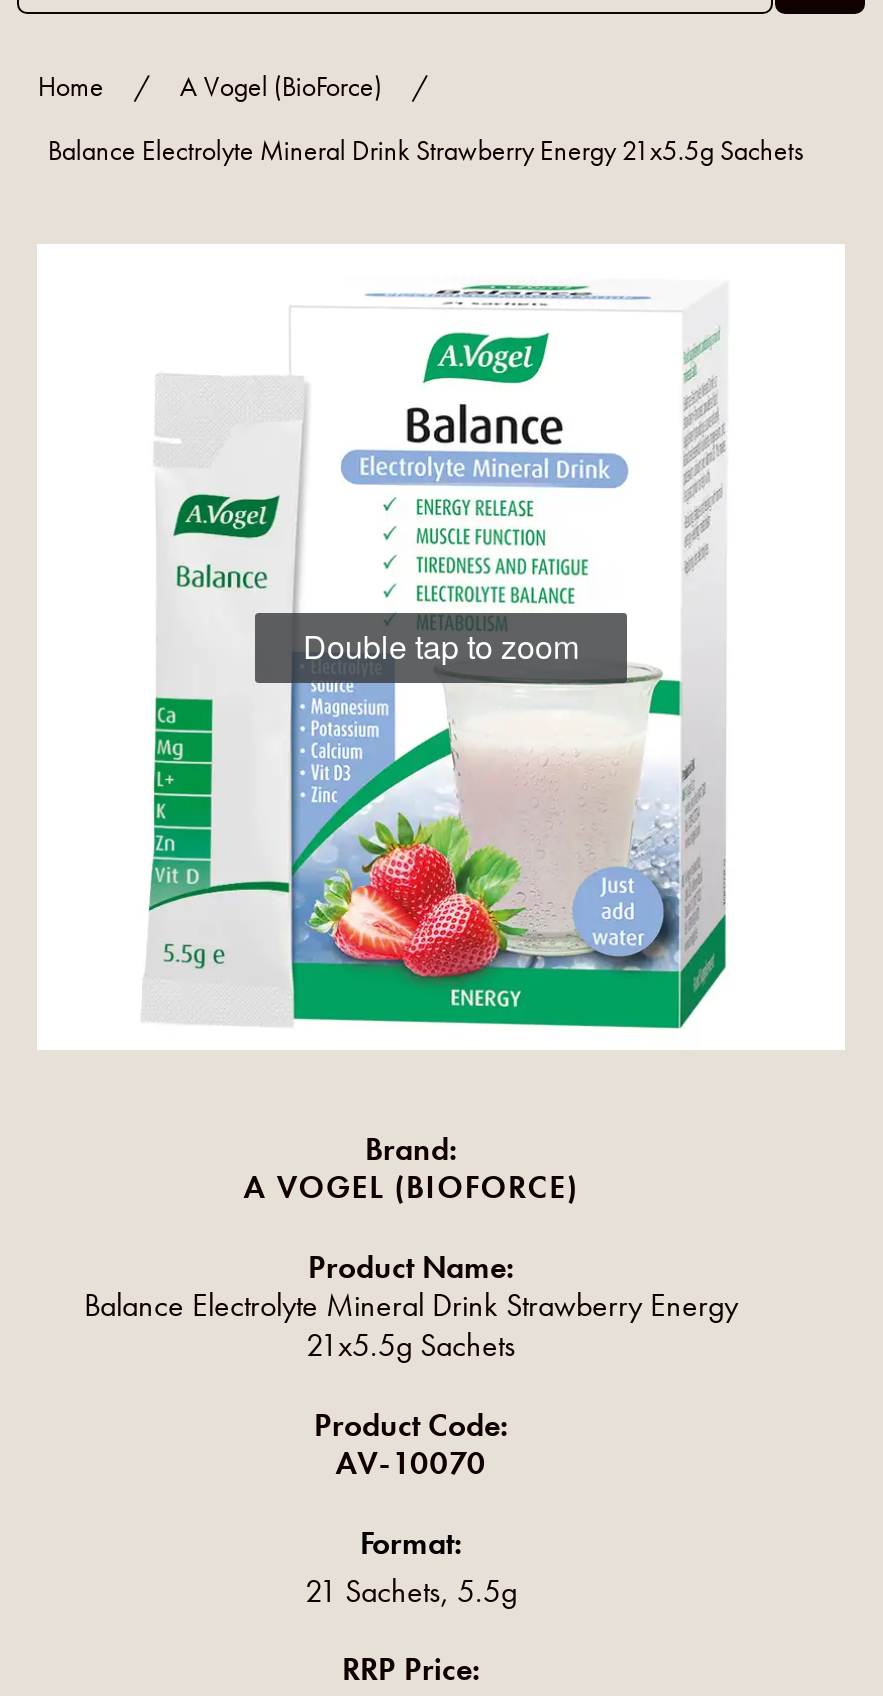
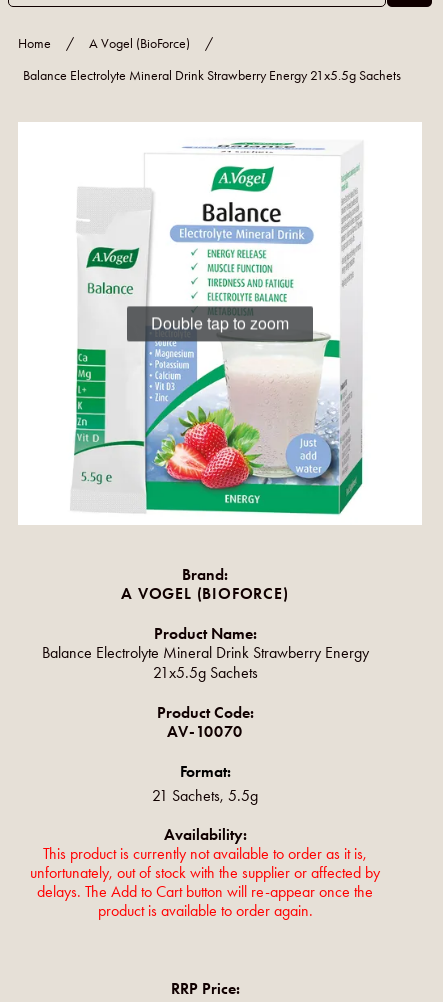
+ Availability:
+ This product is currently not available to order as it is,
+ unfortunately, out of stock with the supplier or affected by
+ delays. The Add to Cart button will re-appear once the
+ product is available to order again.
